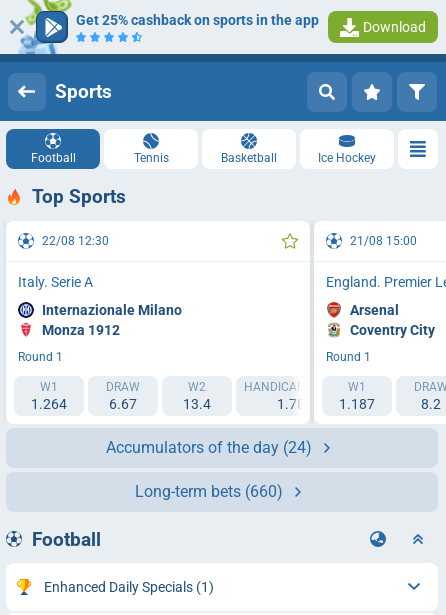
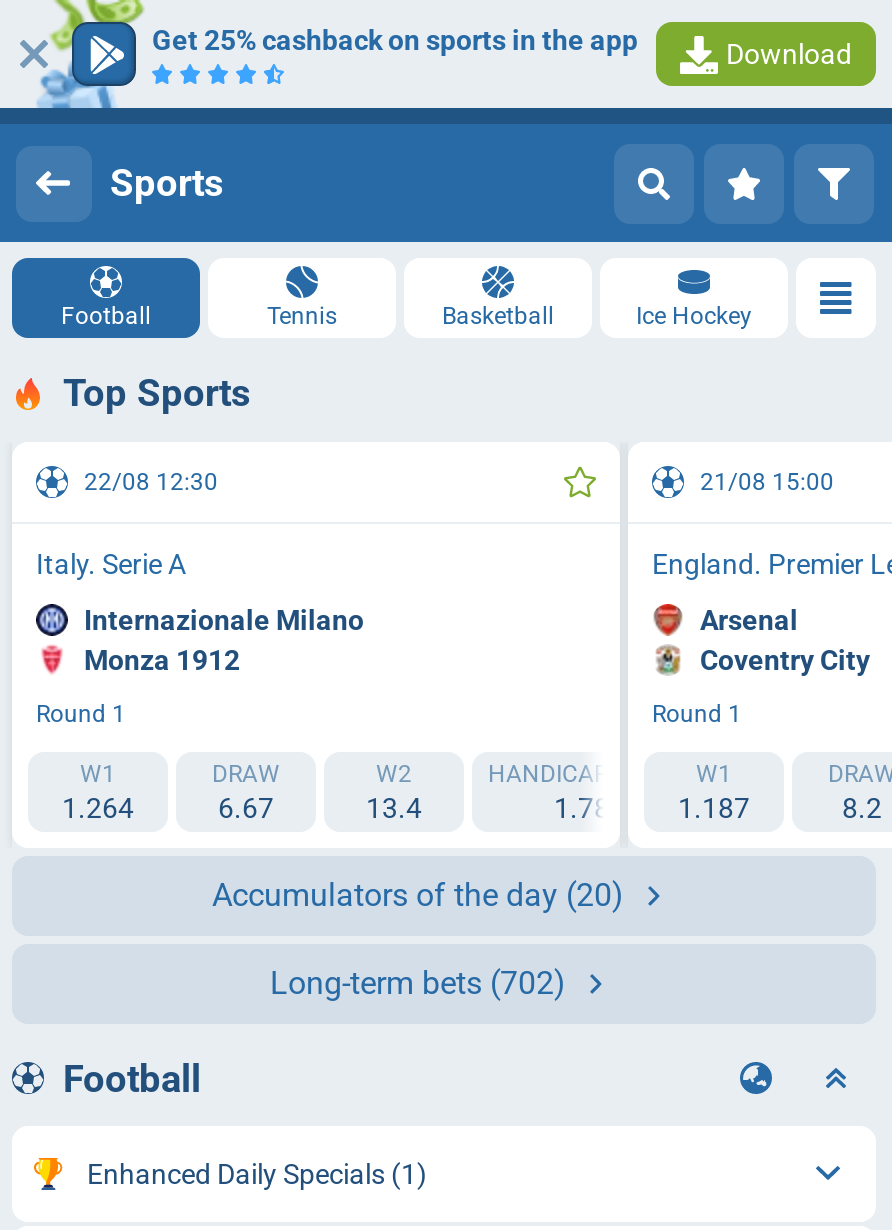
- Accumulators of the day (24)
+ Accumulators of the day (20)

- Long-term bets (660)
+ Long-term bets (702)
